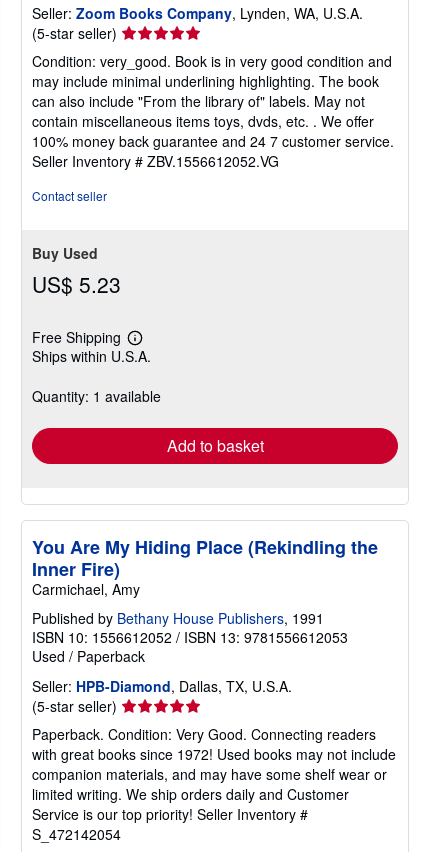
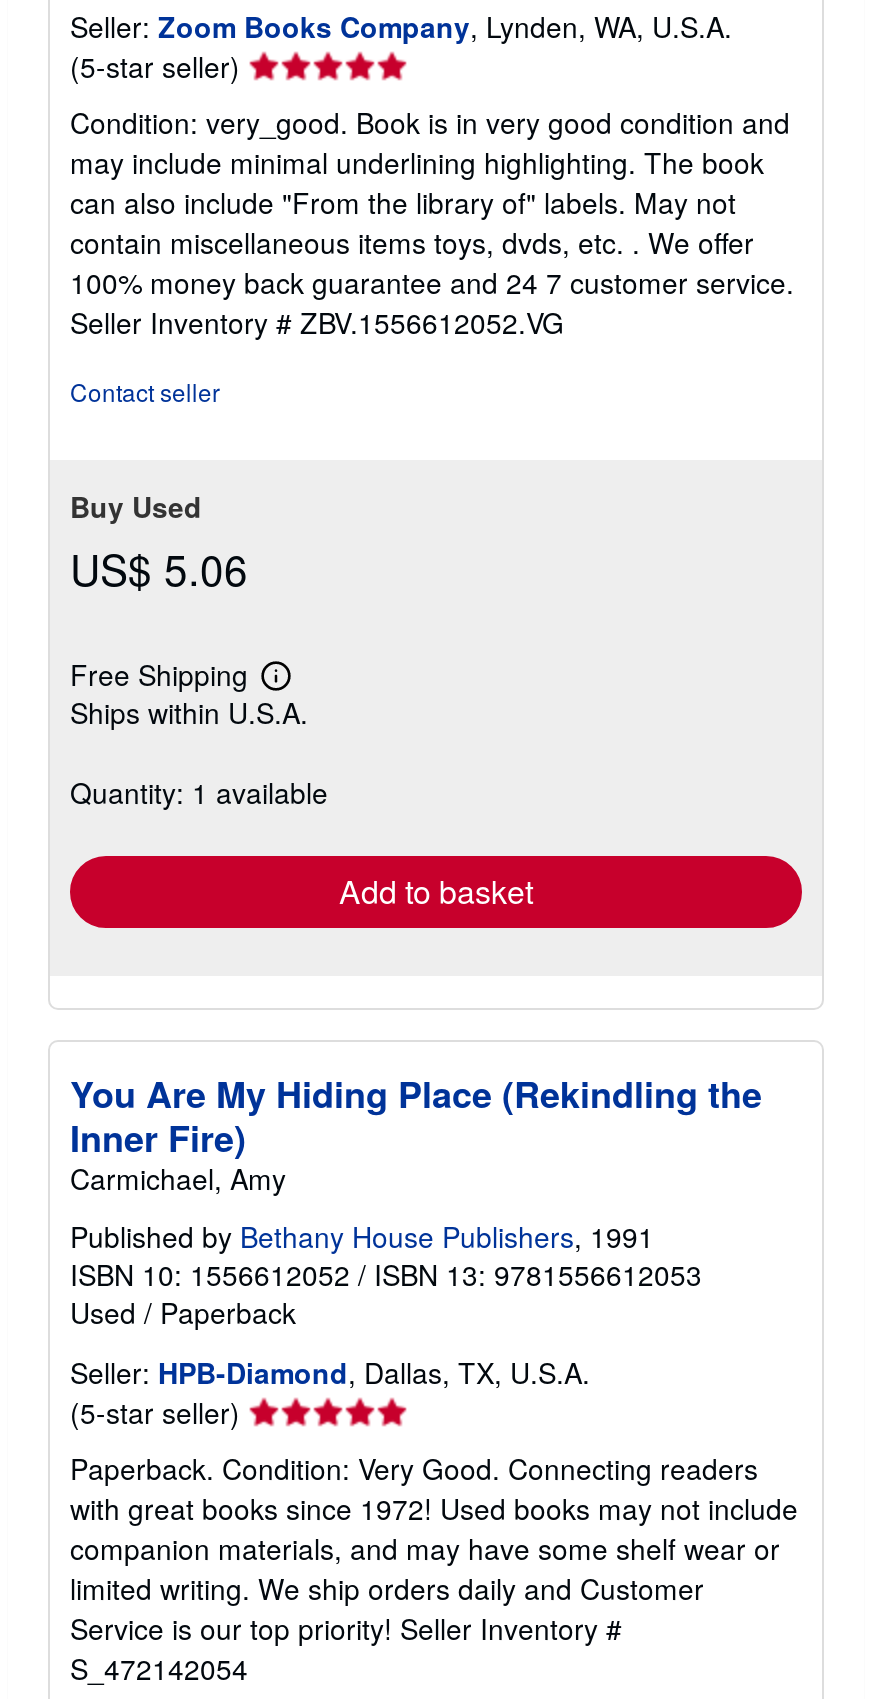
- US$ 5.23
+ US$ 5.06
